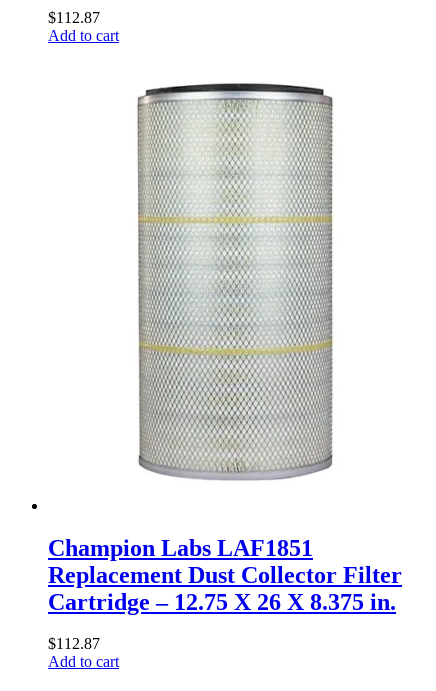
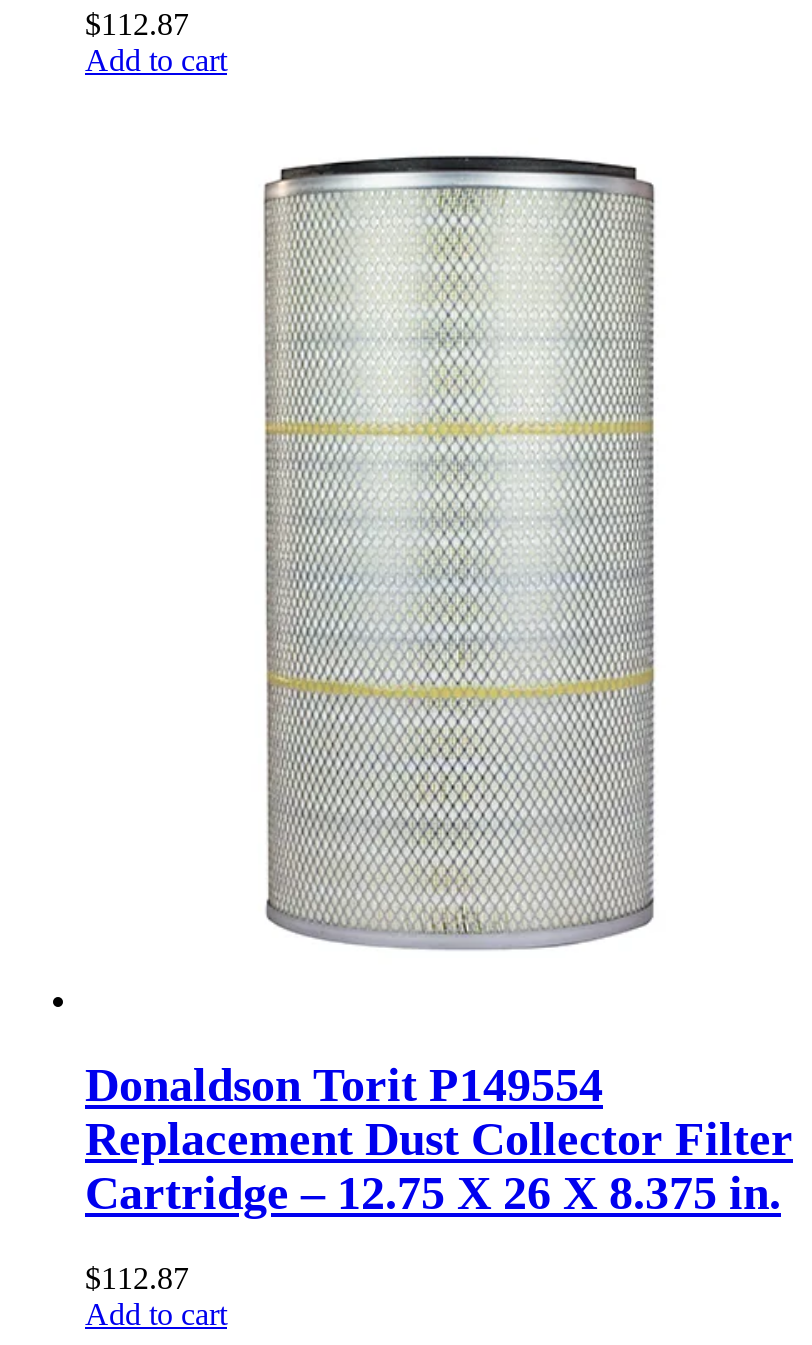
- Champion Labs LAF1851
+ Donaldson Torit P149554
